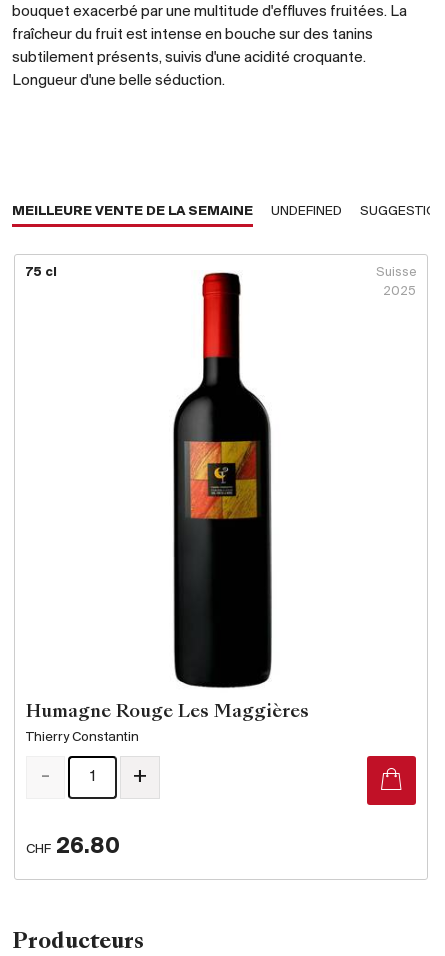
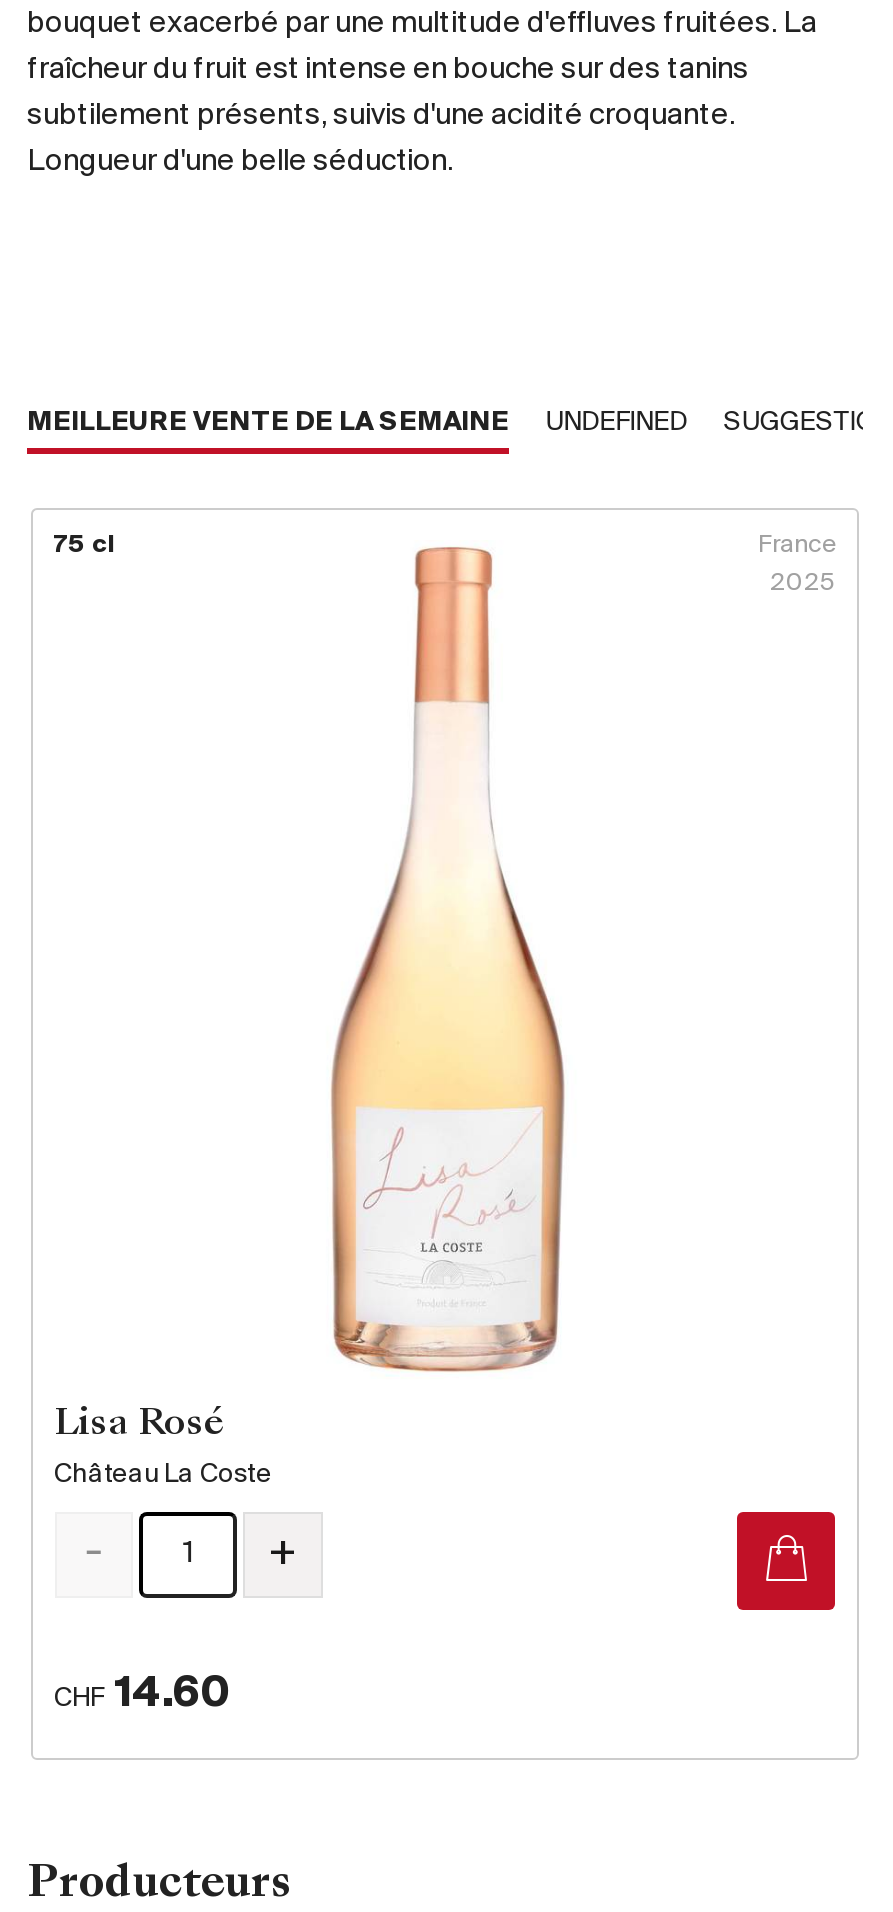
- [image]
+ [image]

- Suisse
+ France

- Humagne Rouge Les Maggières
+ Lisa Rosé

- Thierry Constantin
+ Château La Coste

- CHF 26.80
+ CHF 14.60
